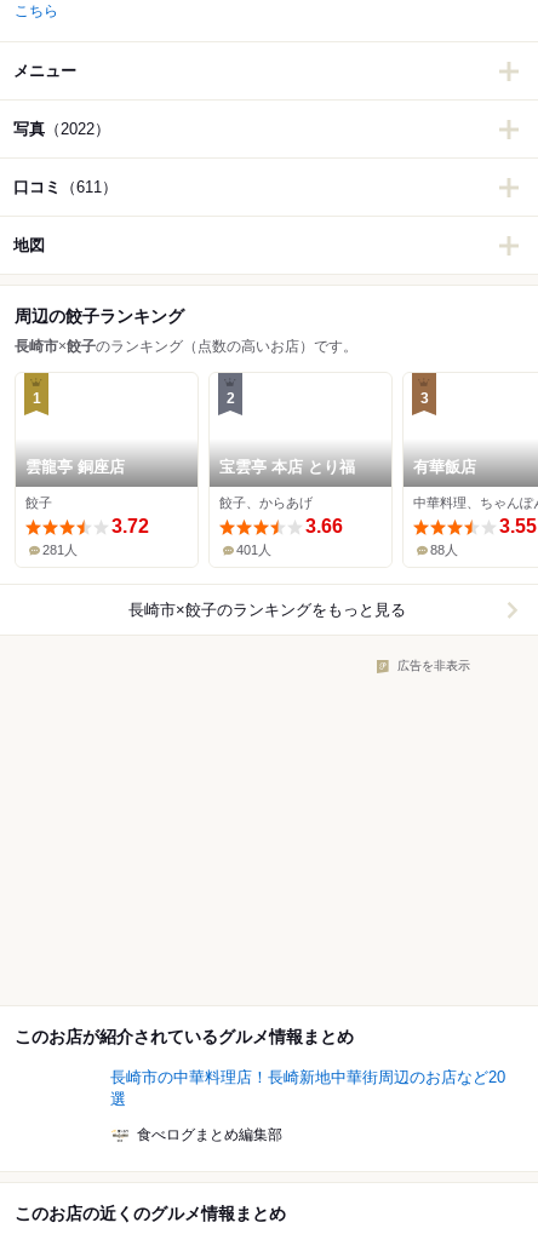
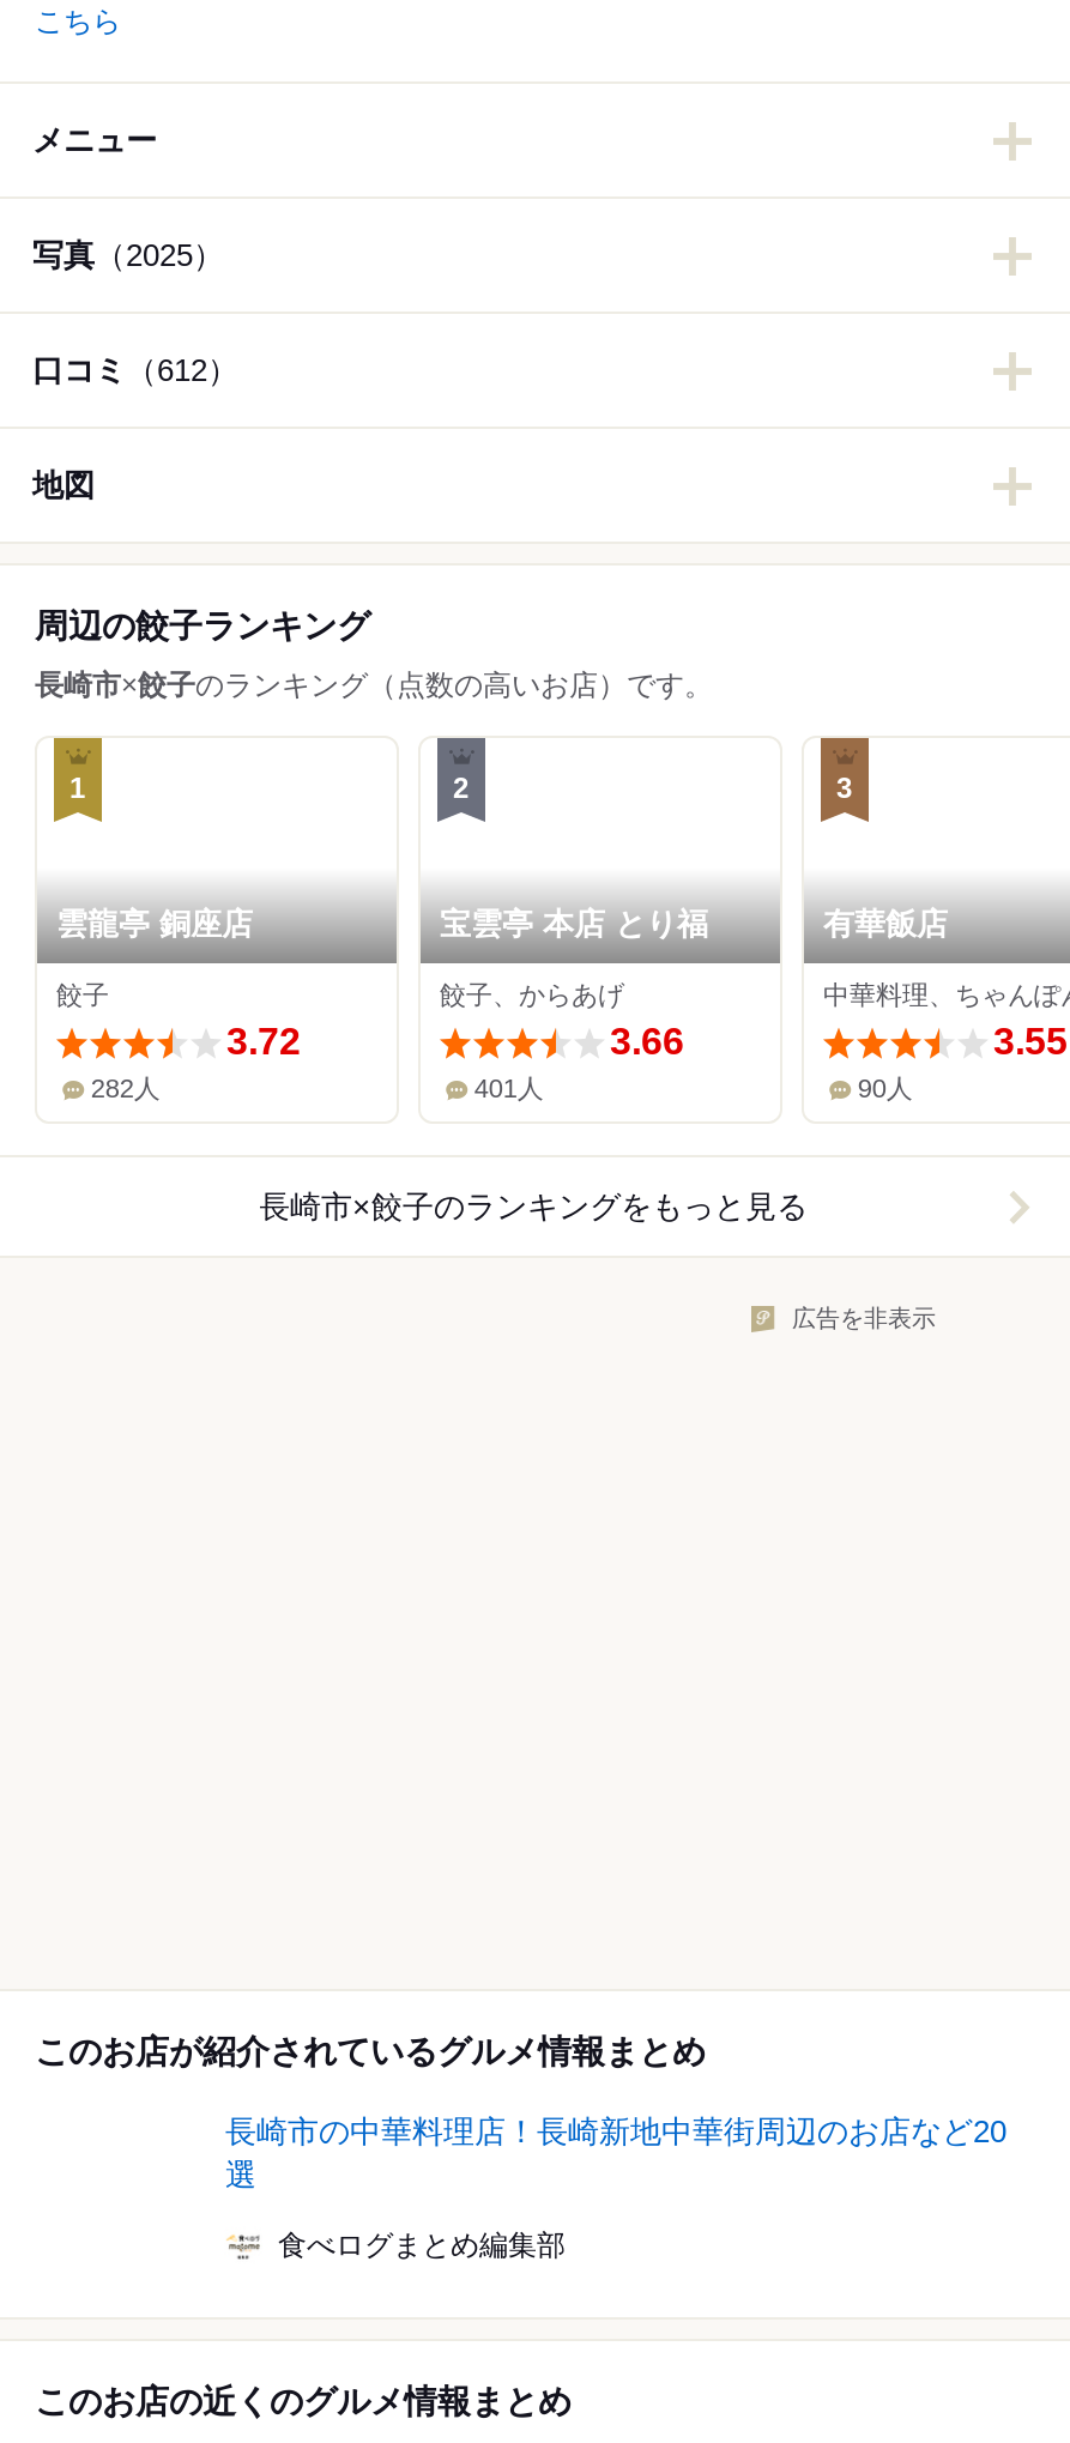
- 写真（2022）
+ 写真（2025）

- 口コミ（611）
+ 口コミ（612）

- 281人
+ 282人

- 88人
+ 90人
